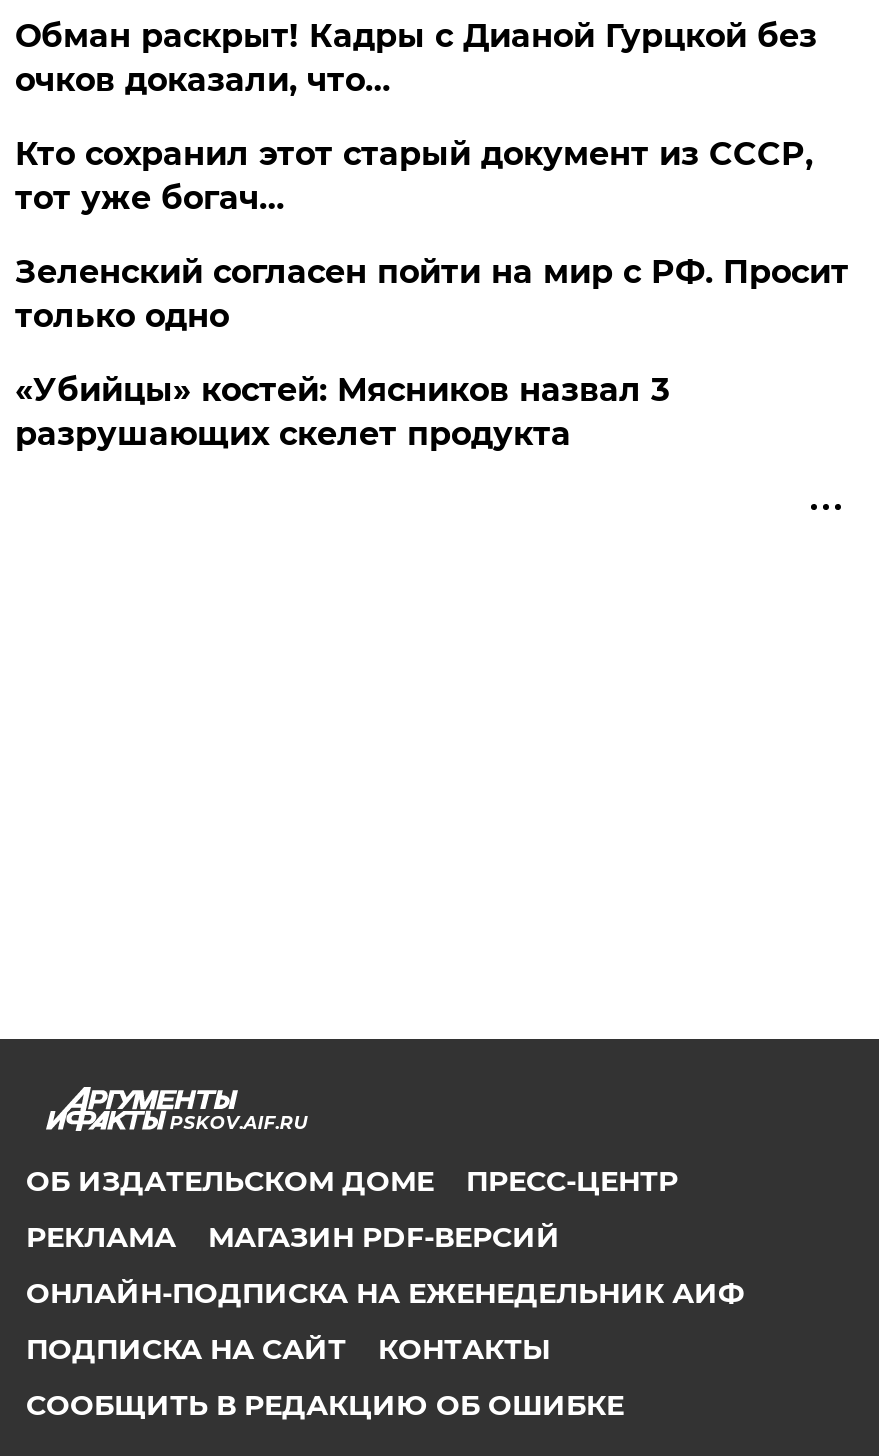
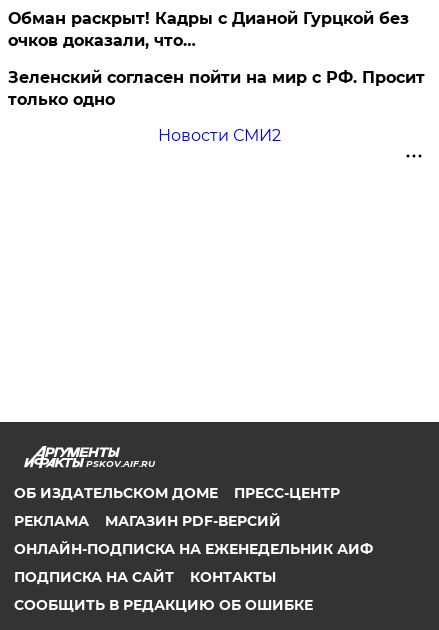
- Кто сохранил этот старый документ из СССР,
- тот уже богач…

- «Убийцы» костей: Мясников назвал 3
- разрушающих скелет продукта
+ Новости СМИ2
